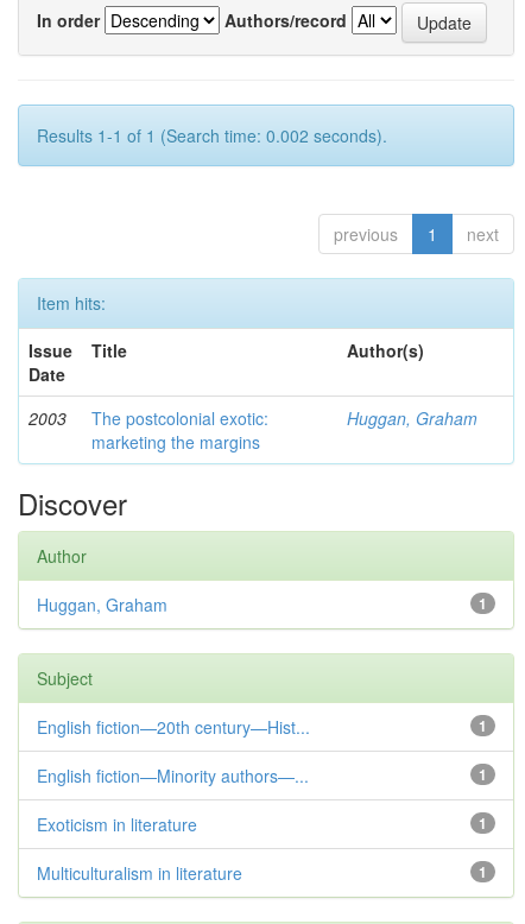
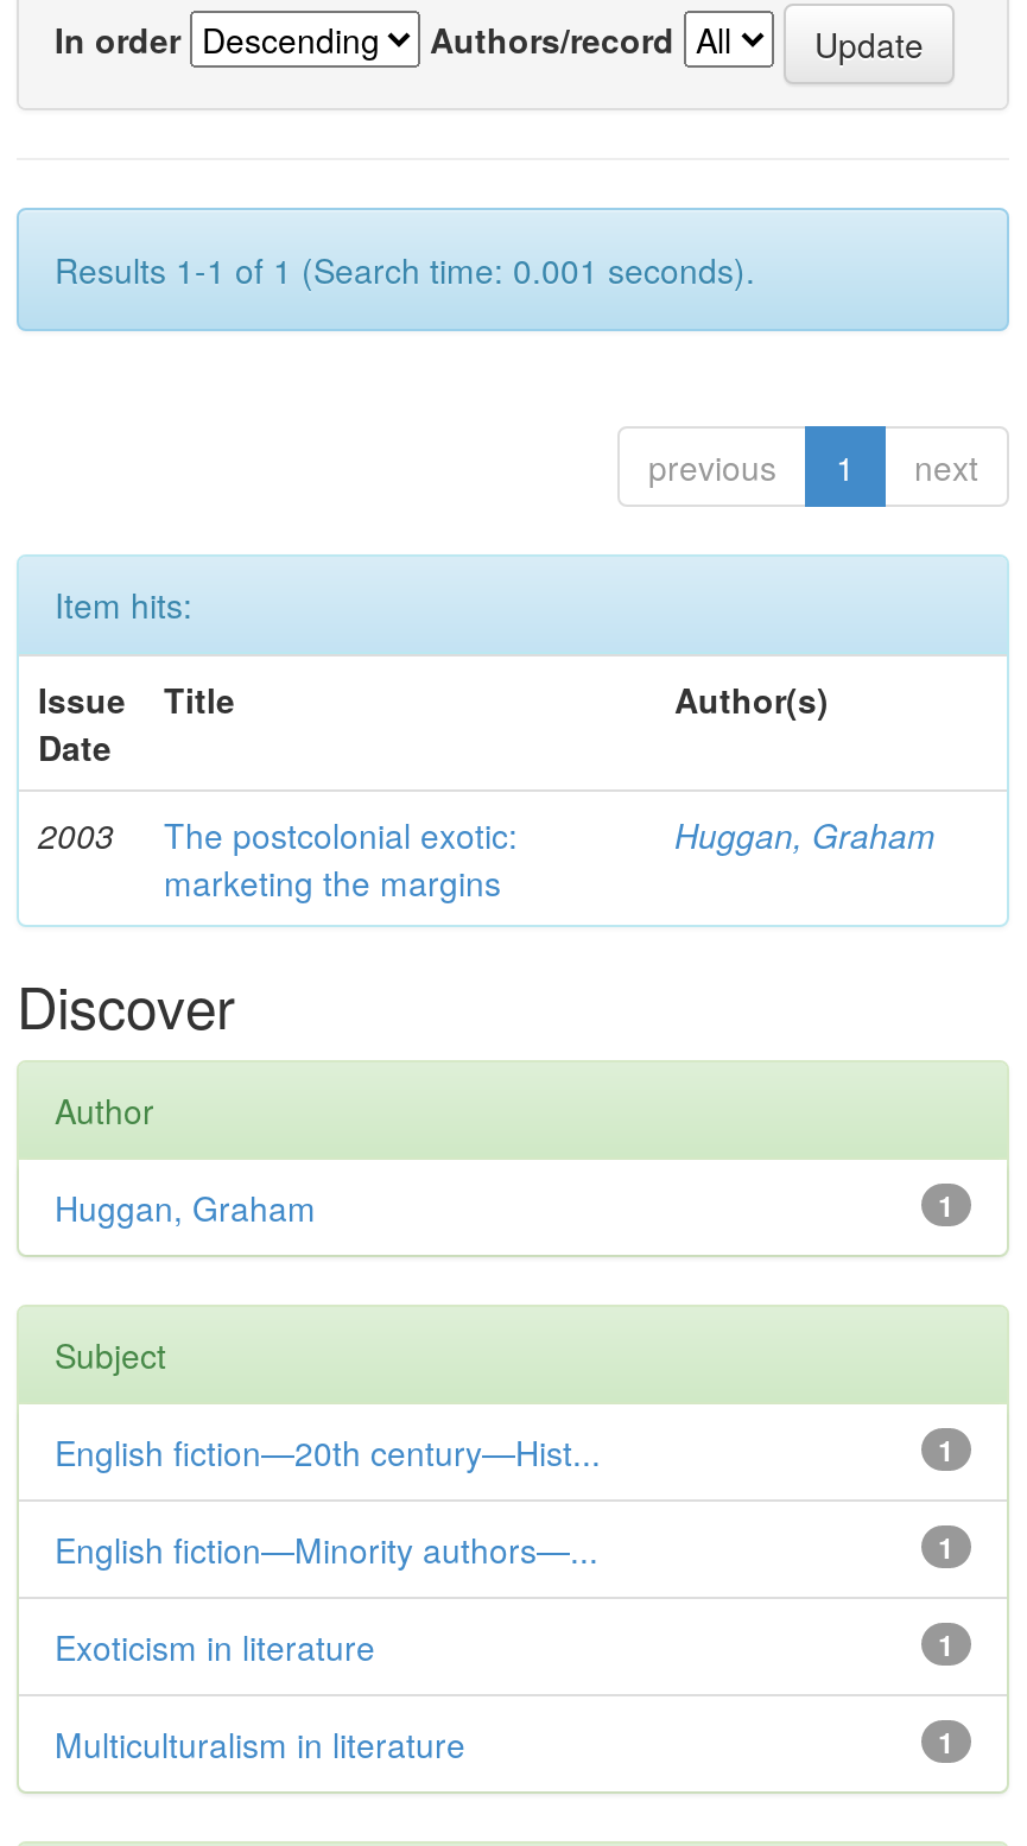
- Results 1-1 of 1 (Search time: 0.002 seconds).
+ Results 1-1 of 1 (Search time: 0.001 seconds).
